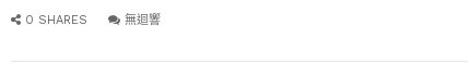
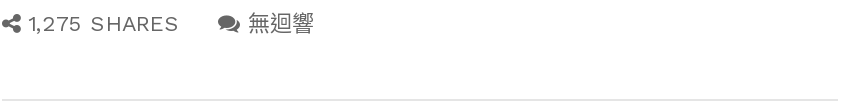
- 0 SHARES 無迴響
+ 1,275 SHARES 無迴響
